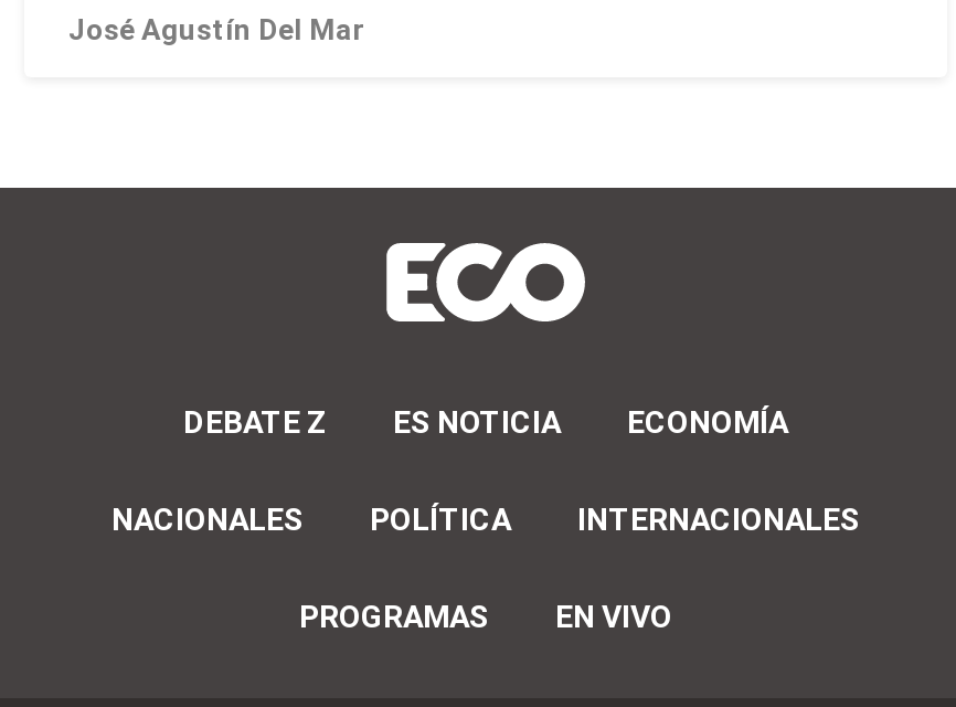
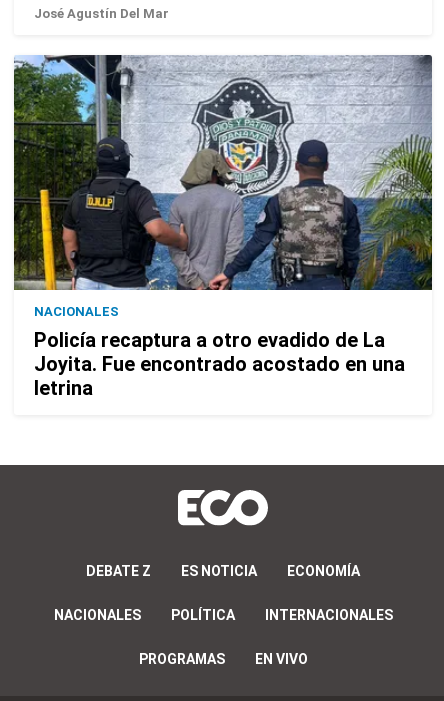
+ [image]
+ NACIONALES
+ Policía recaptura a otro evadido de La
+ Joyita. Fue encontrado acostado en una
+ letrina
